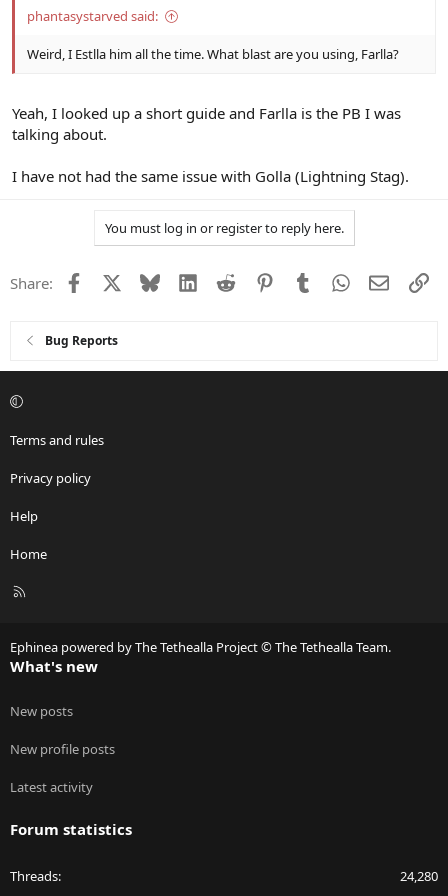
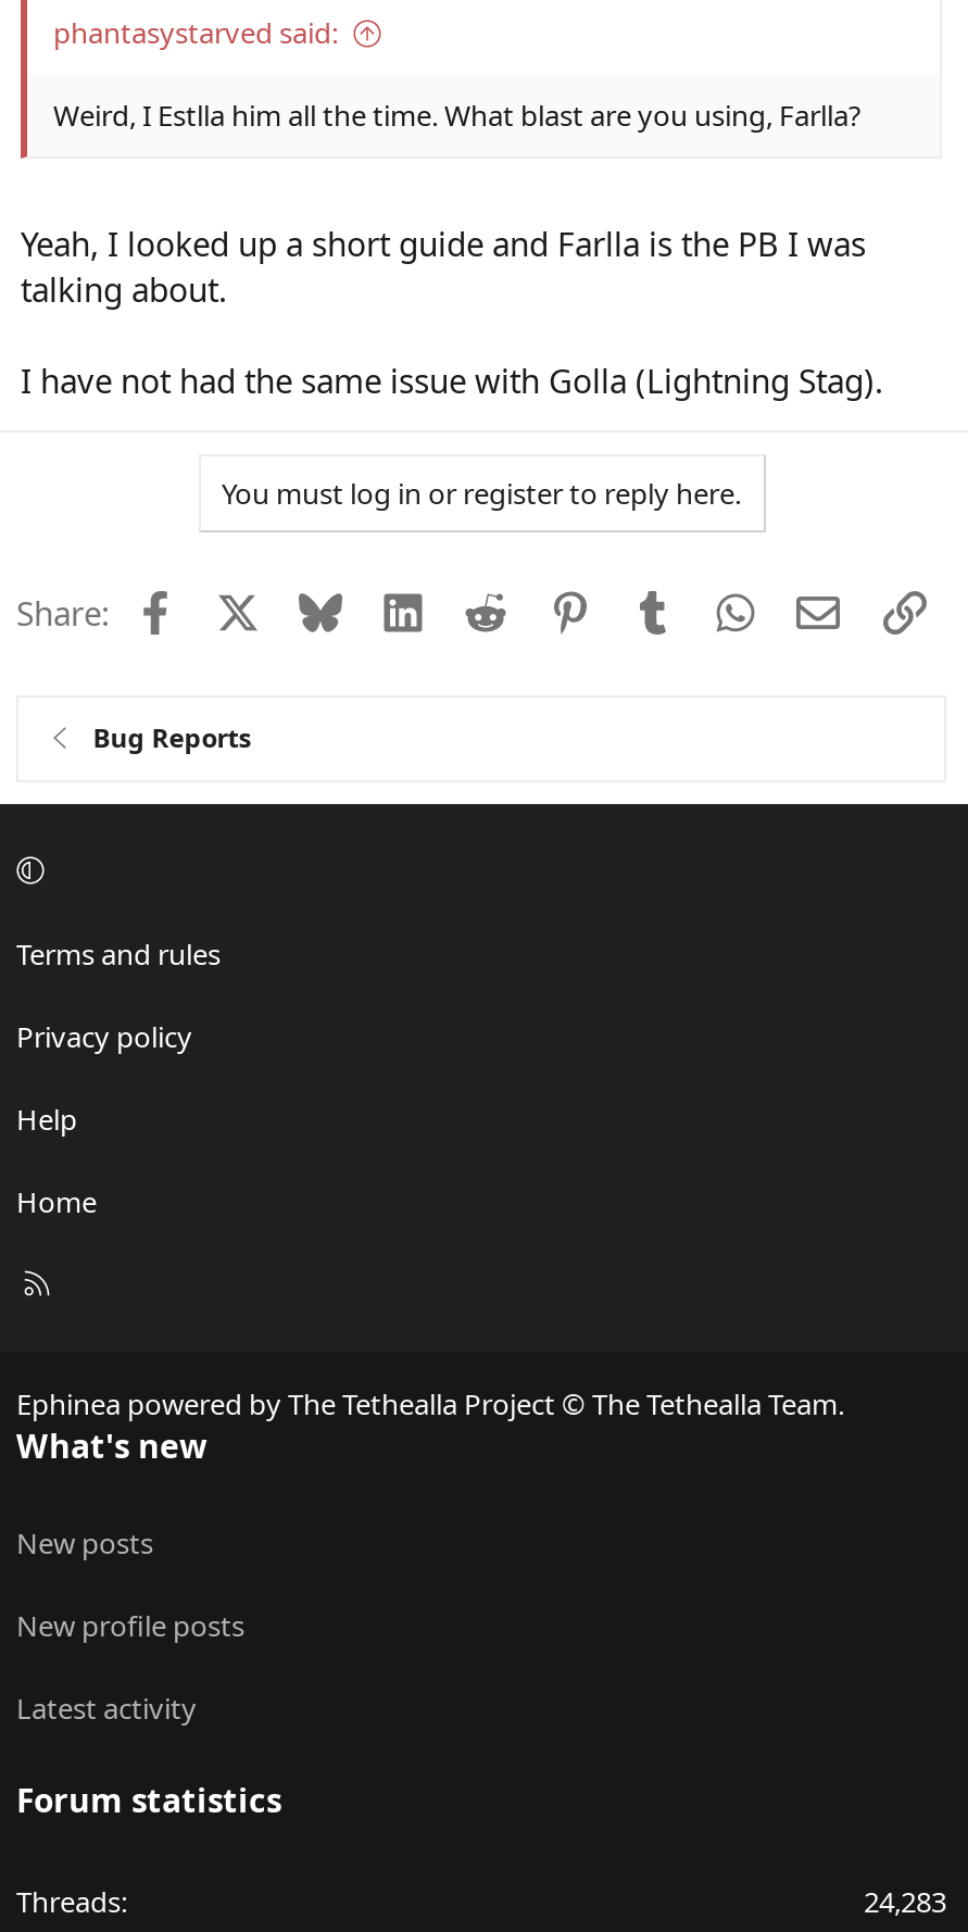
- 24,280
+ 24,283
